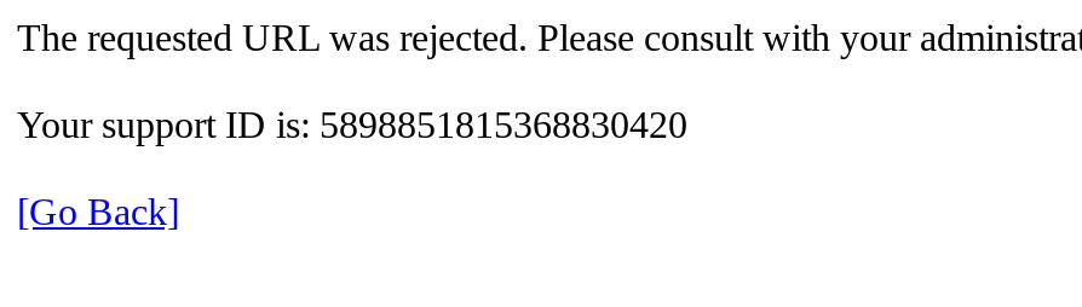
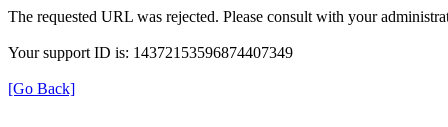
- Your support ID is: 5898851815368830420
+ Your support ID is: 14372153596874407349
